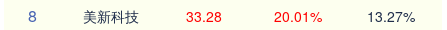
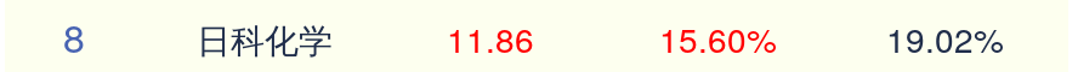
- 美新科技
- 33.28
- 20.01%
- 13.27%
+ 日科化学
+ 11.86
+ 15.60%
+ 19.02%
